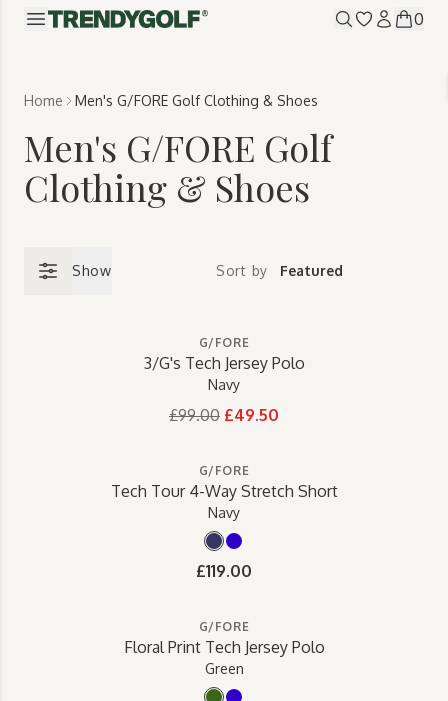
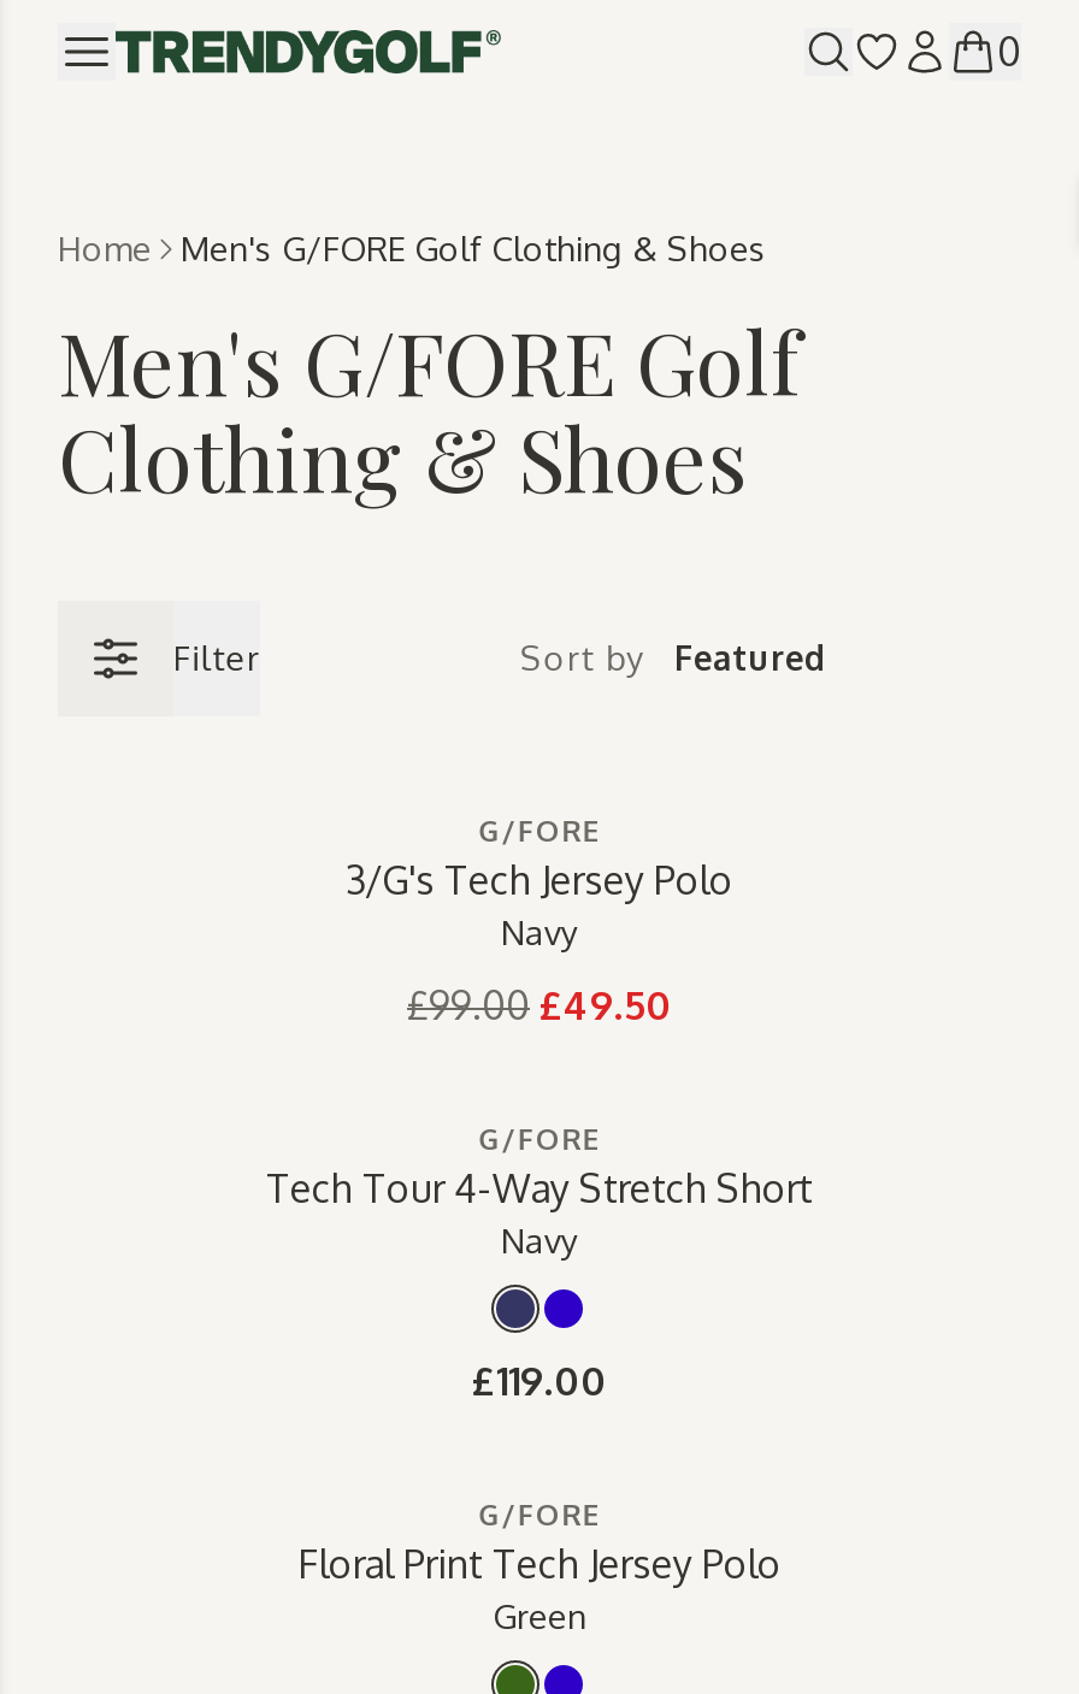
- Show
+ Filter
